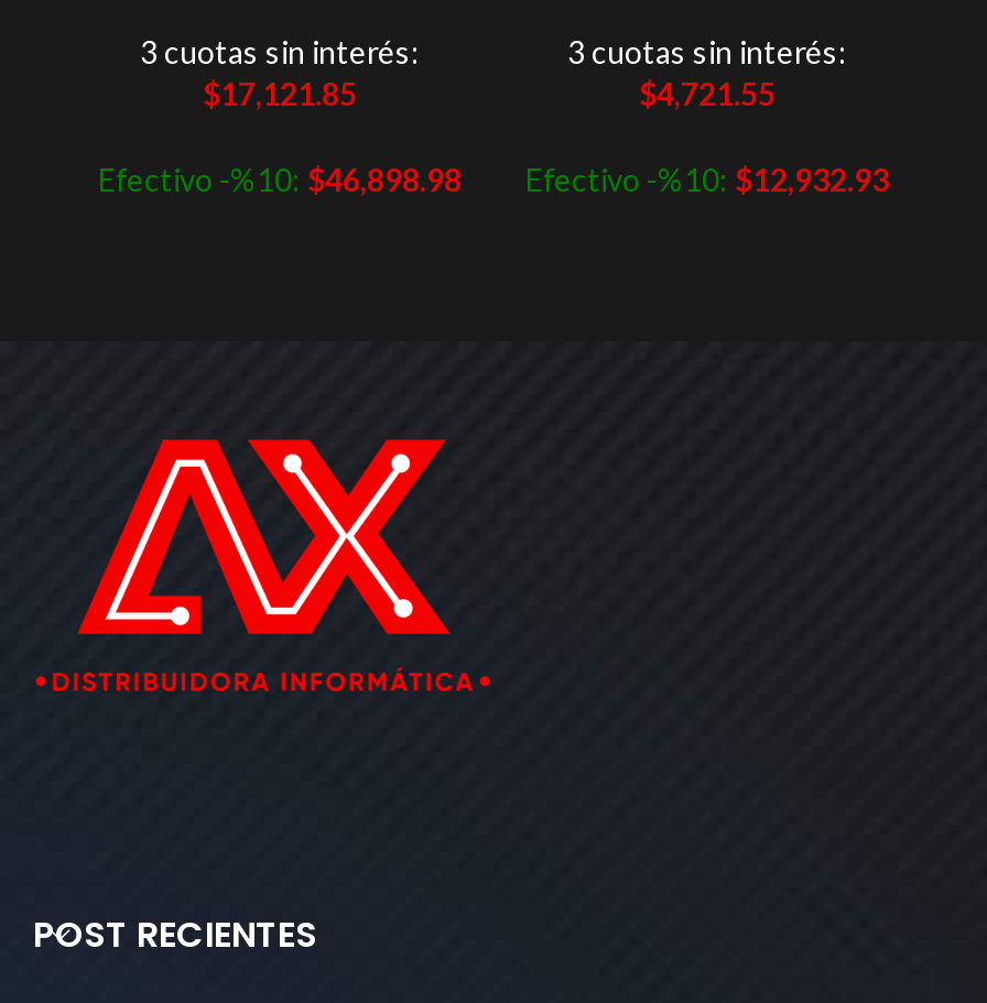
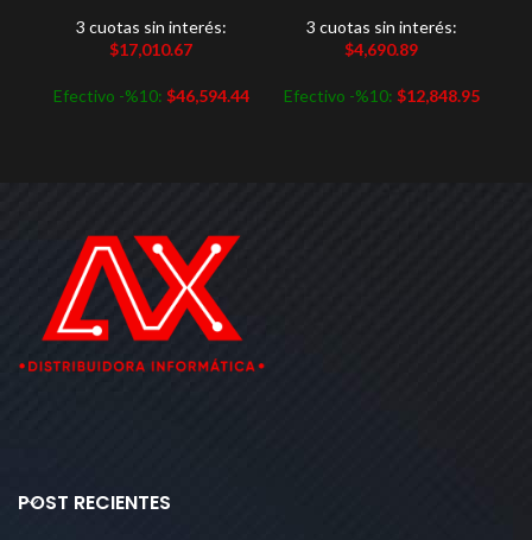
- $17,121.85
+ $17,010.67

- $4,721.55
+ $4,690.89

- Efectivo -%10: $46,898.98
+ Efectivo -%10: $46,594.44

- Efectivo -%10: $12,932.93
+ Efectivo -%10: $12,848.95
